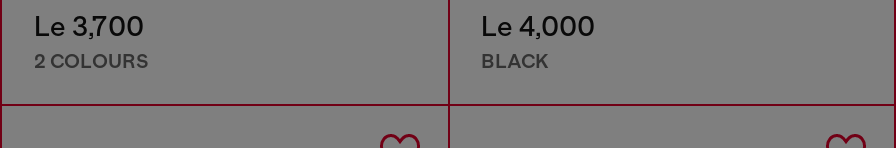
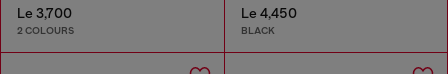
- Le 4,000
+ Le 4,450
